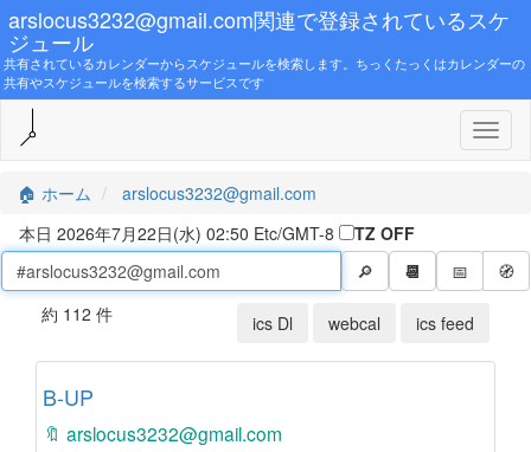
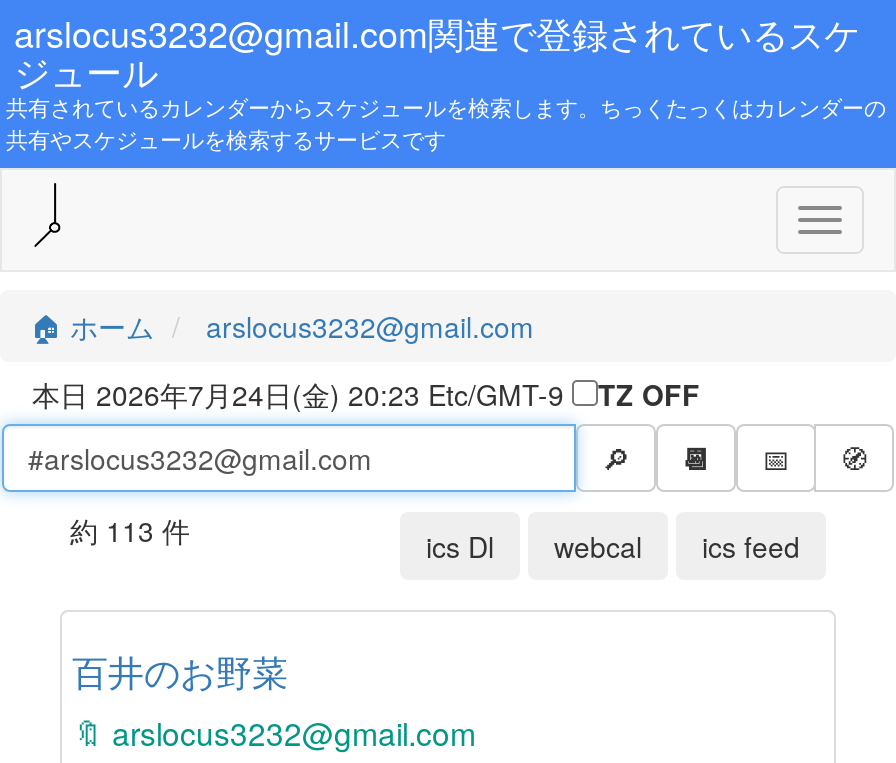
- 本日 2026年7月22日(水) 02:50 Etc/GMT-8
+ 本日 2026年7月24日(金) 20:23 Etc/GMT-9

- 約 112 件
+ 約 113 件

- B-UP
+ 百井のお野菜
